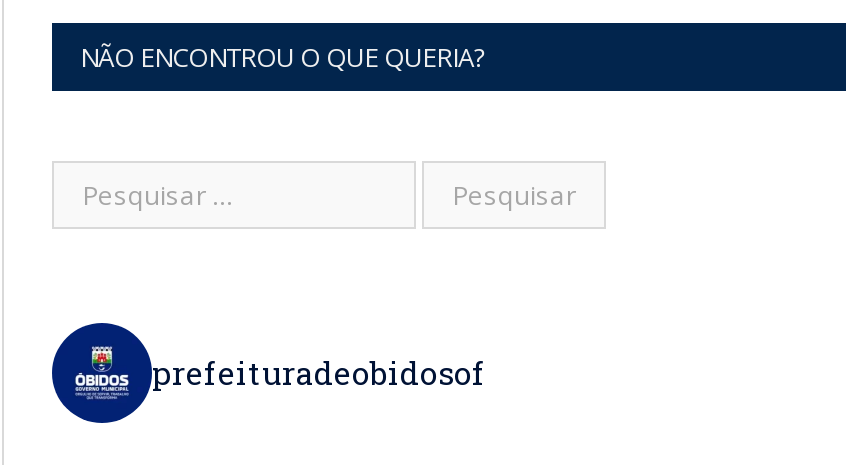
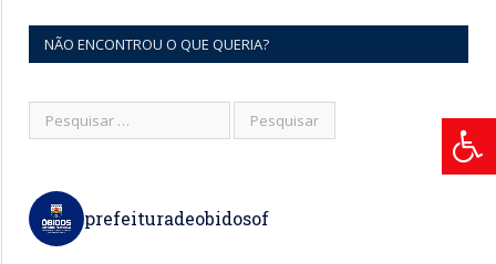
+ [image]
